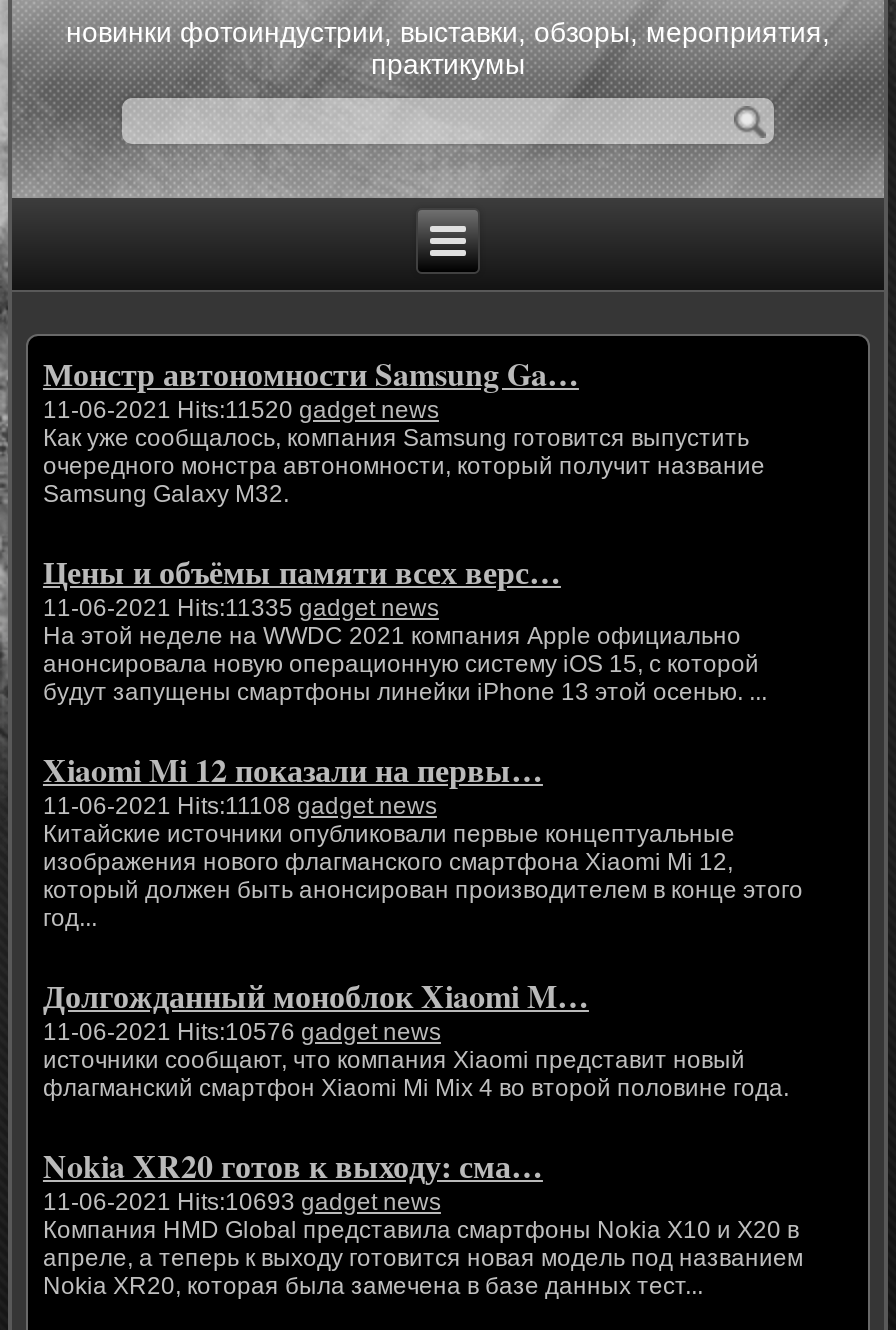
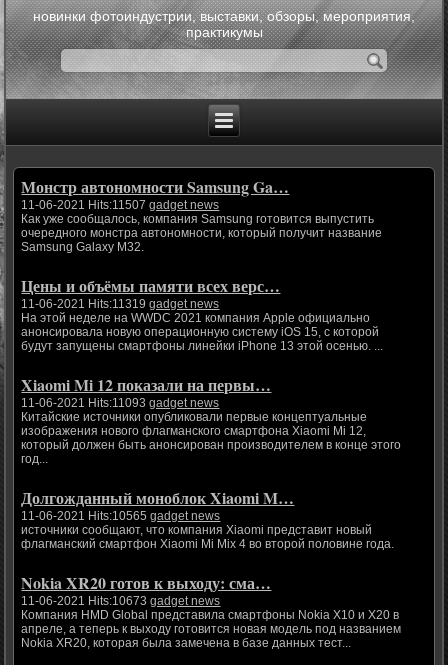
- 11-06-2021 Hits:11520 gadget news
+ 11-06-2021 Hits:11507 gadget news

- 11-06-2021 Hits:11335 gadget news
+ 11-06-2021 Hits:11319 gadget news

- 11-06-2021 Hits:11108 gadget news
+ 11-06-2021 Hits:11093 gadget news

- 11-06-2021 Hits:10576 gadget news
+ 11-06-2021 Hits:10565 gadget news

- 11-06-2021 Hits:10693 gadget news
+ 11-06-2021 Hits:10673 gadget news
